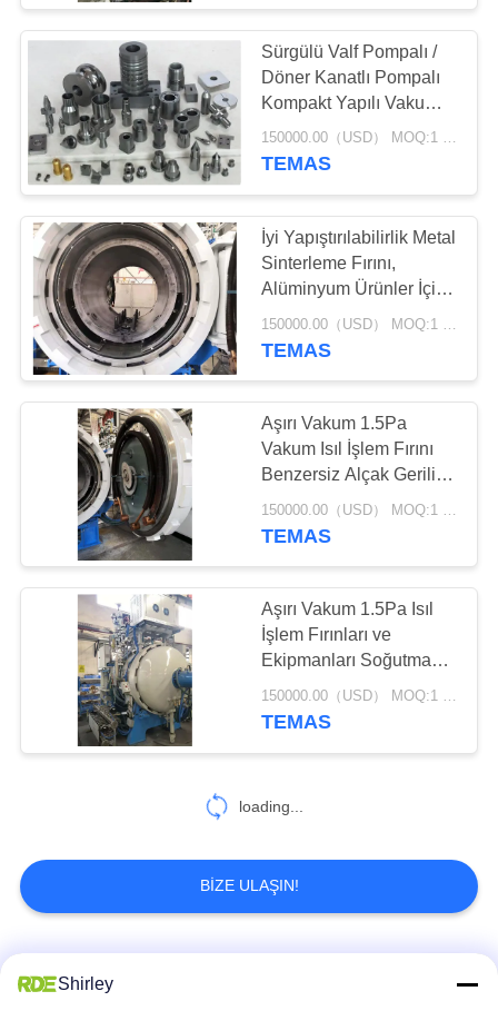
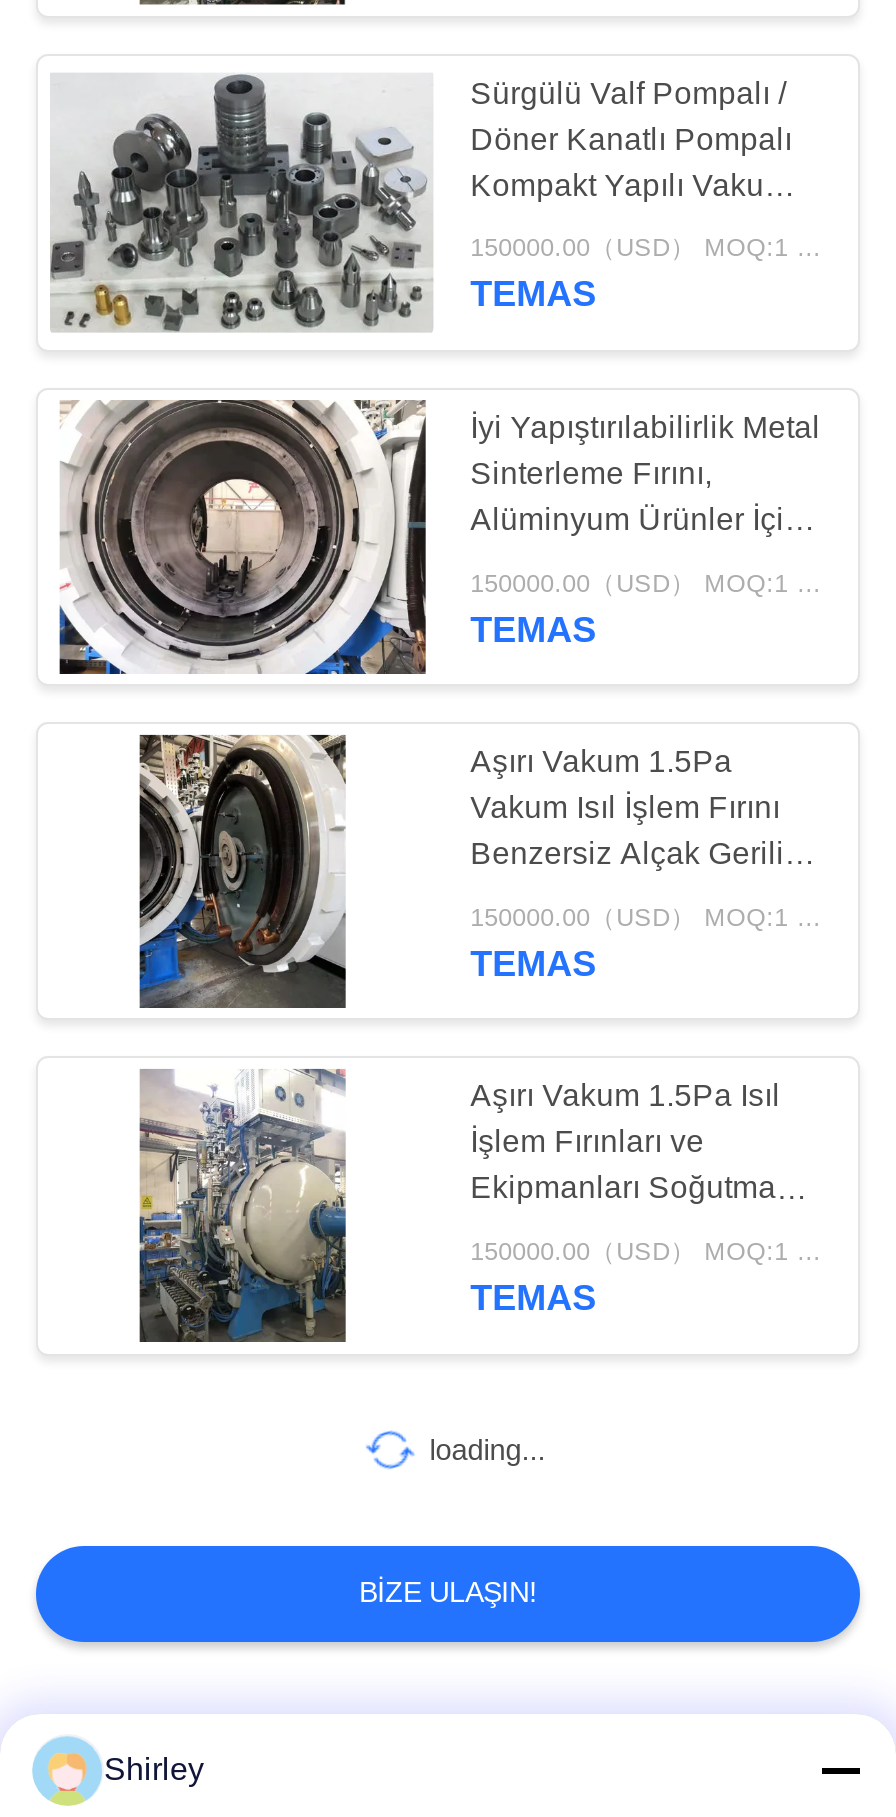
- [image]
+ [image]
